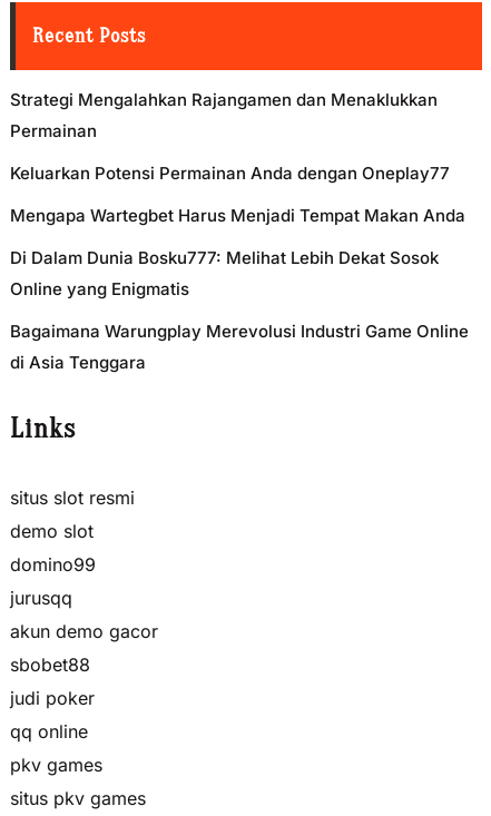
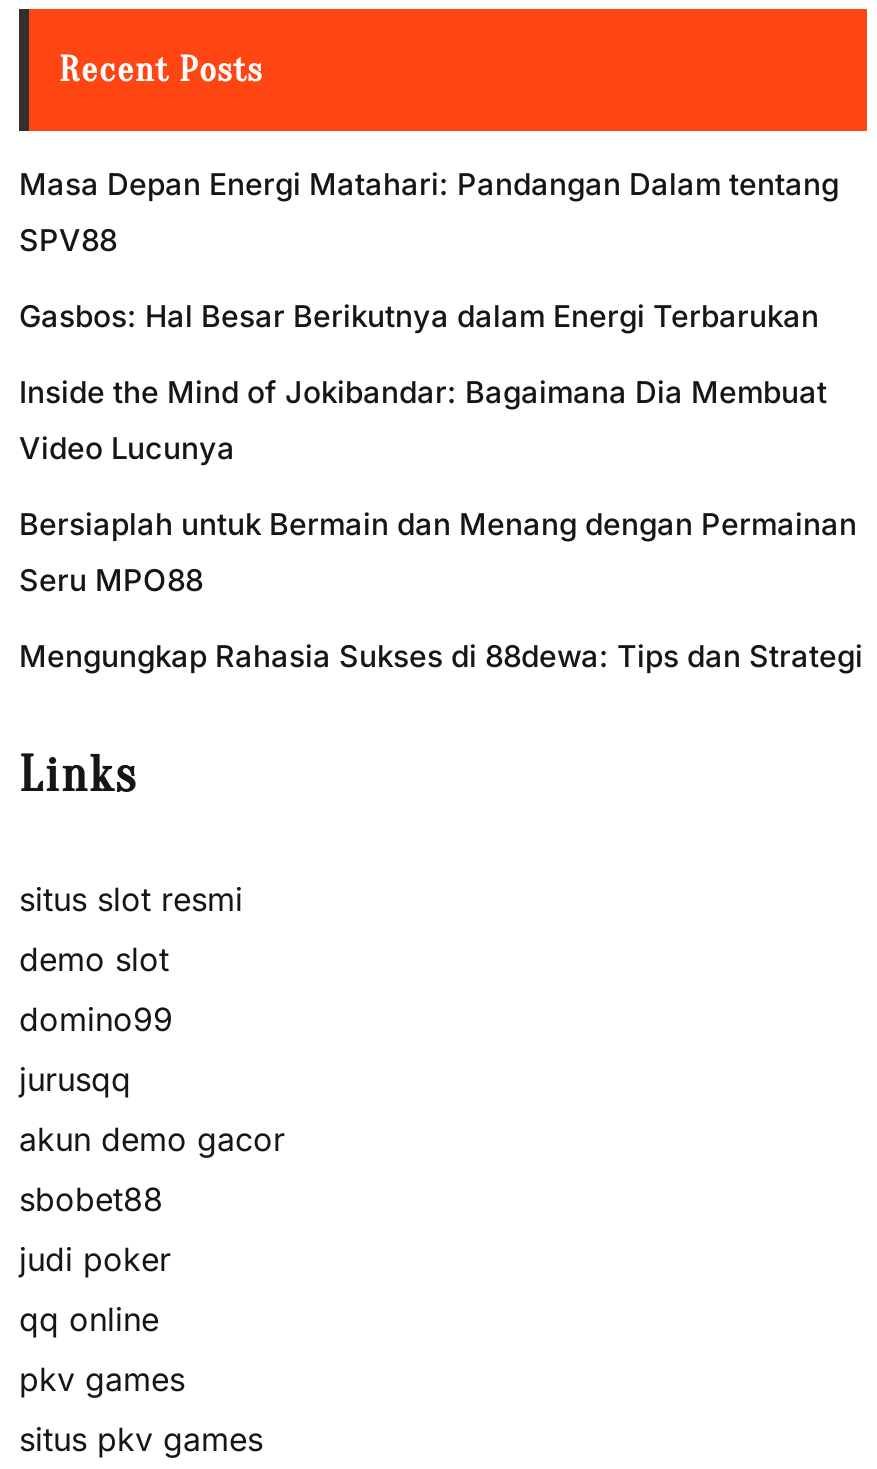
- Strategi Mengalahkan Rajangamen dan Menaklukkan
+ Masa Depan Energi Matahari: Pandangan Dalam tentang

- Permainan
+ SPV88

- Keluarkan Potensi Permainan Anda dengan Oneplay77
+ Gasbos: Hal Besar Berikutnya dalam Energi Terbarukan

- Mengapa Wartegbet Harus Menjadi Tempat Makan Anda
+ Inside the Mind of Jokibandar: Bagaimana Dia Membuat

- Di Dalam Dunia Bosku777: Melihat Lebih Dekat Sosok
+ Video Lucunya

- Online yang Enigmatis
+ Bersiaplah untuk Bermain dan Menang dengan Permainan

- Bagaimana Warungplay Merevolusi Industri Game Online
+ Seru MPO88

- di Asia Tenggara
+ Mengungkap Rahasia Sukses di 88dewa: Tips dan Strategi
